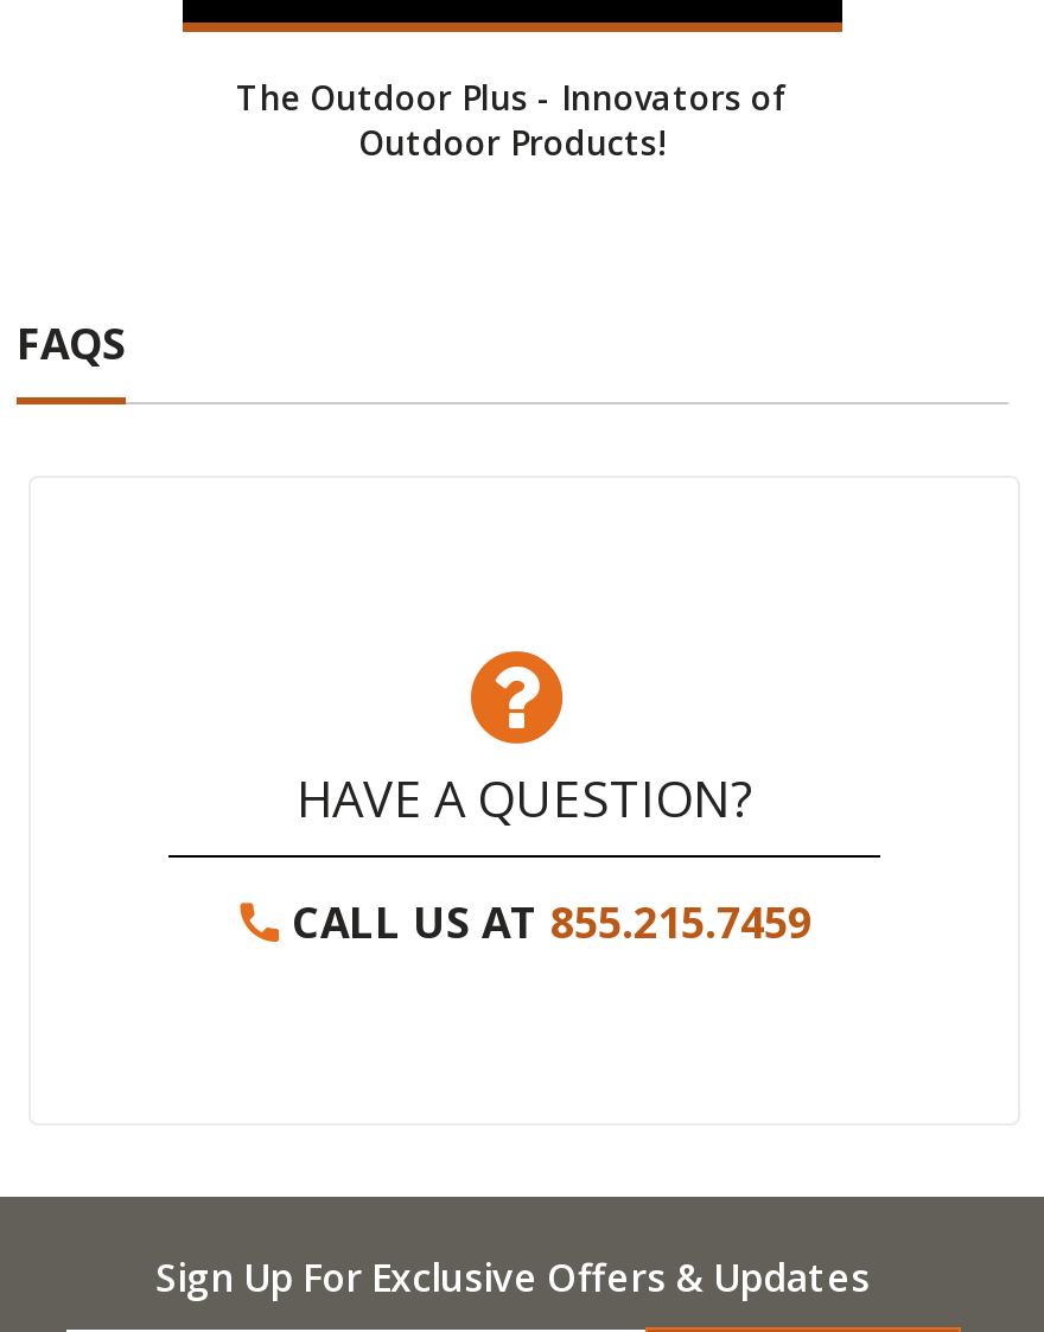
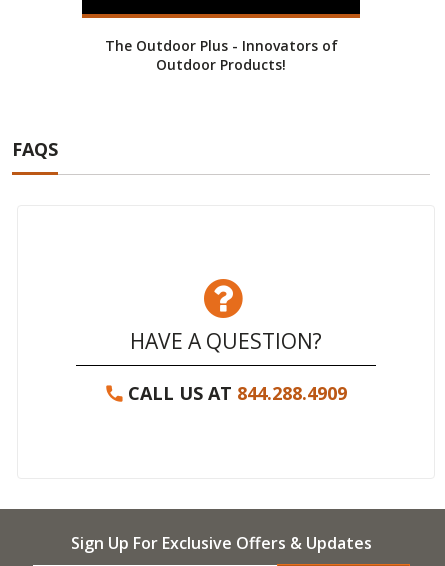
- CALL US AT 855.215.7459
+ CALL US AT 844.288.4909
